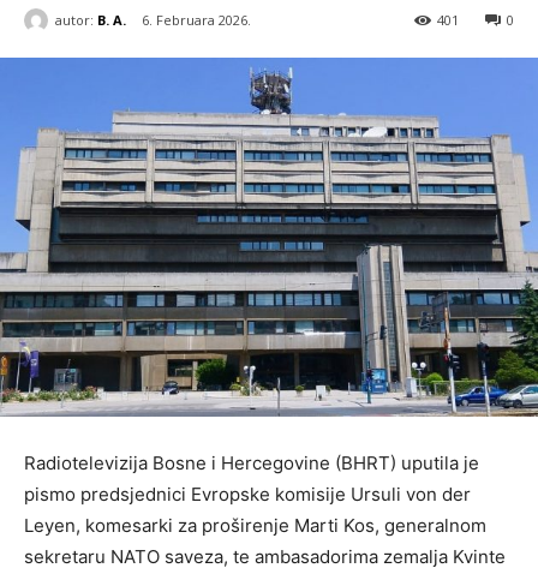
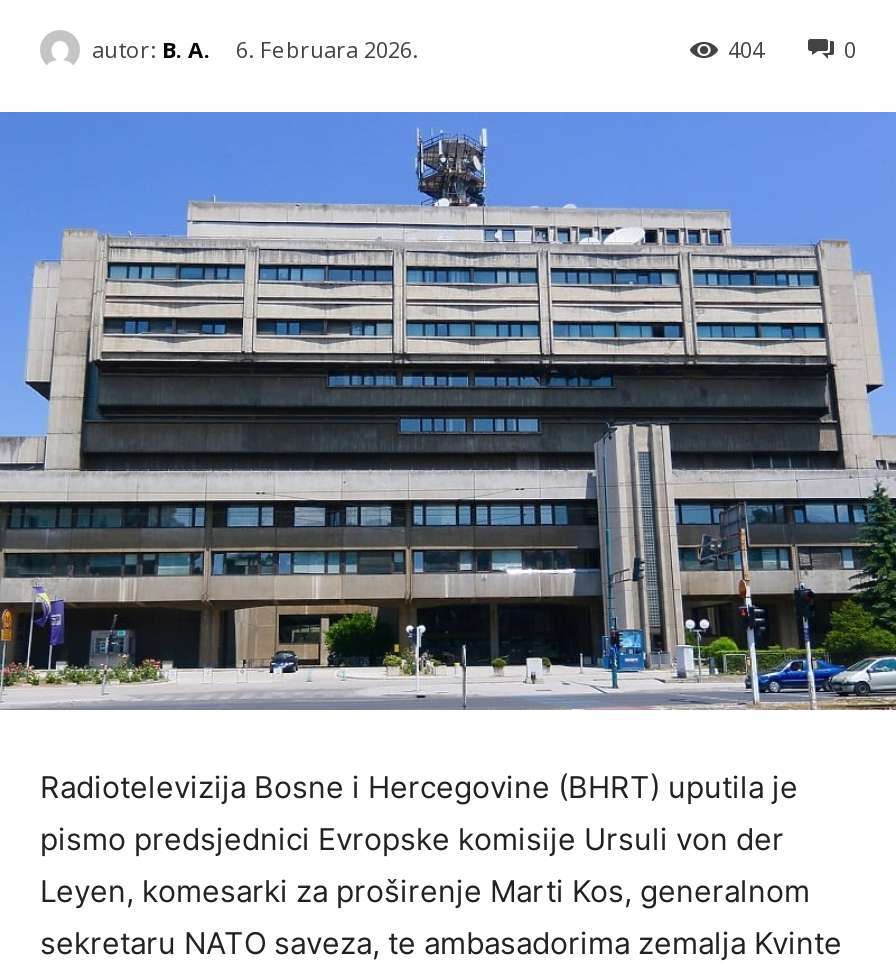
- 401
+ 404
